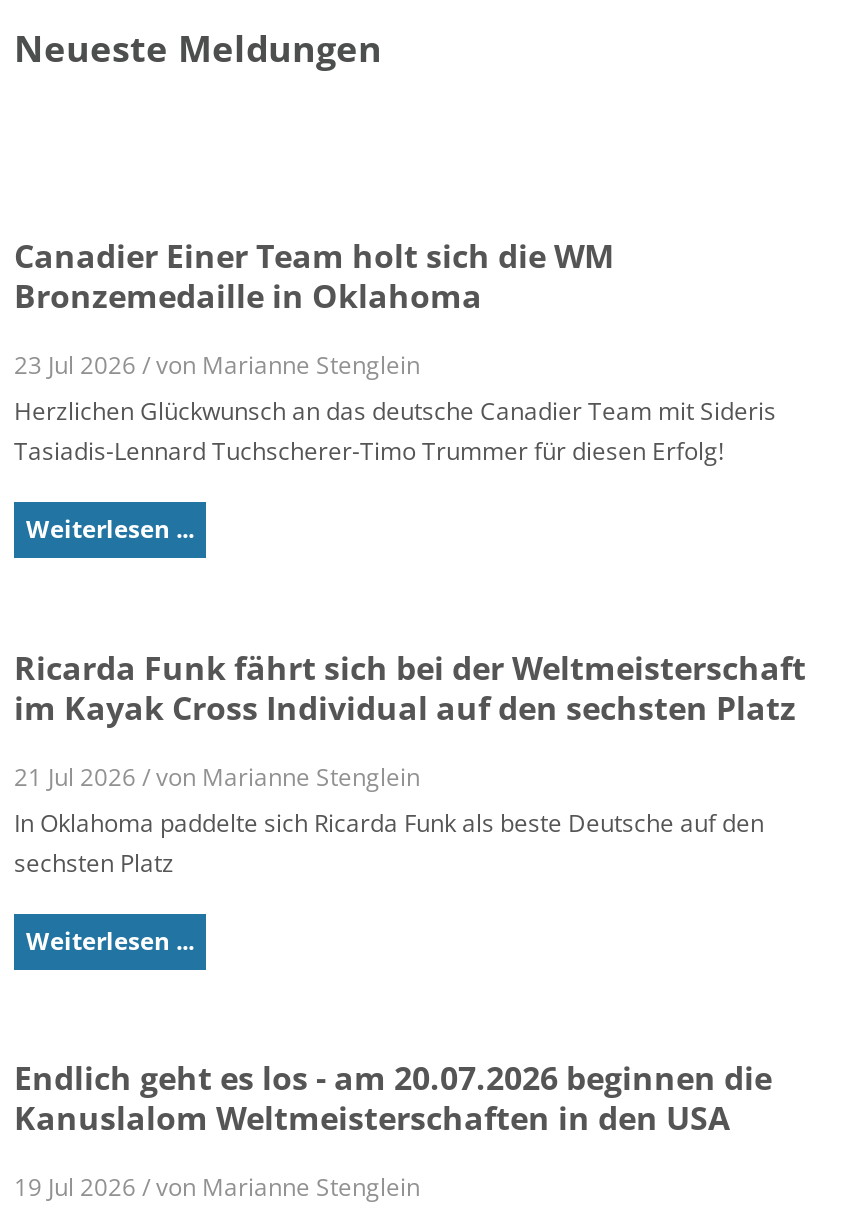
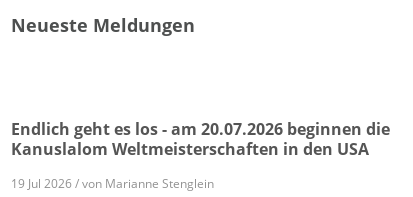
- Canadier Einer Team holt sich die WM
- Bronzemedaille in Oklahoma
- 23 Jul 2026 / von Marianne Stenglein
- Herzlichen Glückwunsch an das deutsche Canadier Team mit Sideris
- Tasiadis-Lennard Tuchscherer-Timo Trummer für diesen Erfolg!
- Weiterlesen ...
- Ricarda Funk fährt sich bei der Weltmeisterschaft
- im Kayak Cross Individual auf den sechsten Platz
- 21 Jul 2026 / von Marianne Stenglein
- In Oklahoma paddelte sich Ricarda Funk als beste Deutsche auf den
- sechsten Platz
- Weiterlesen ...
